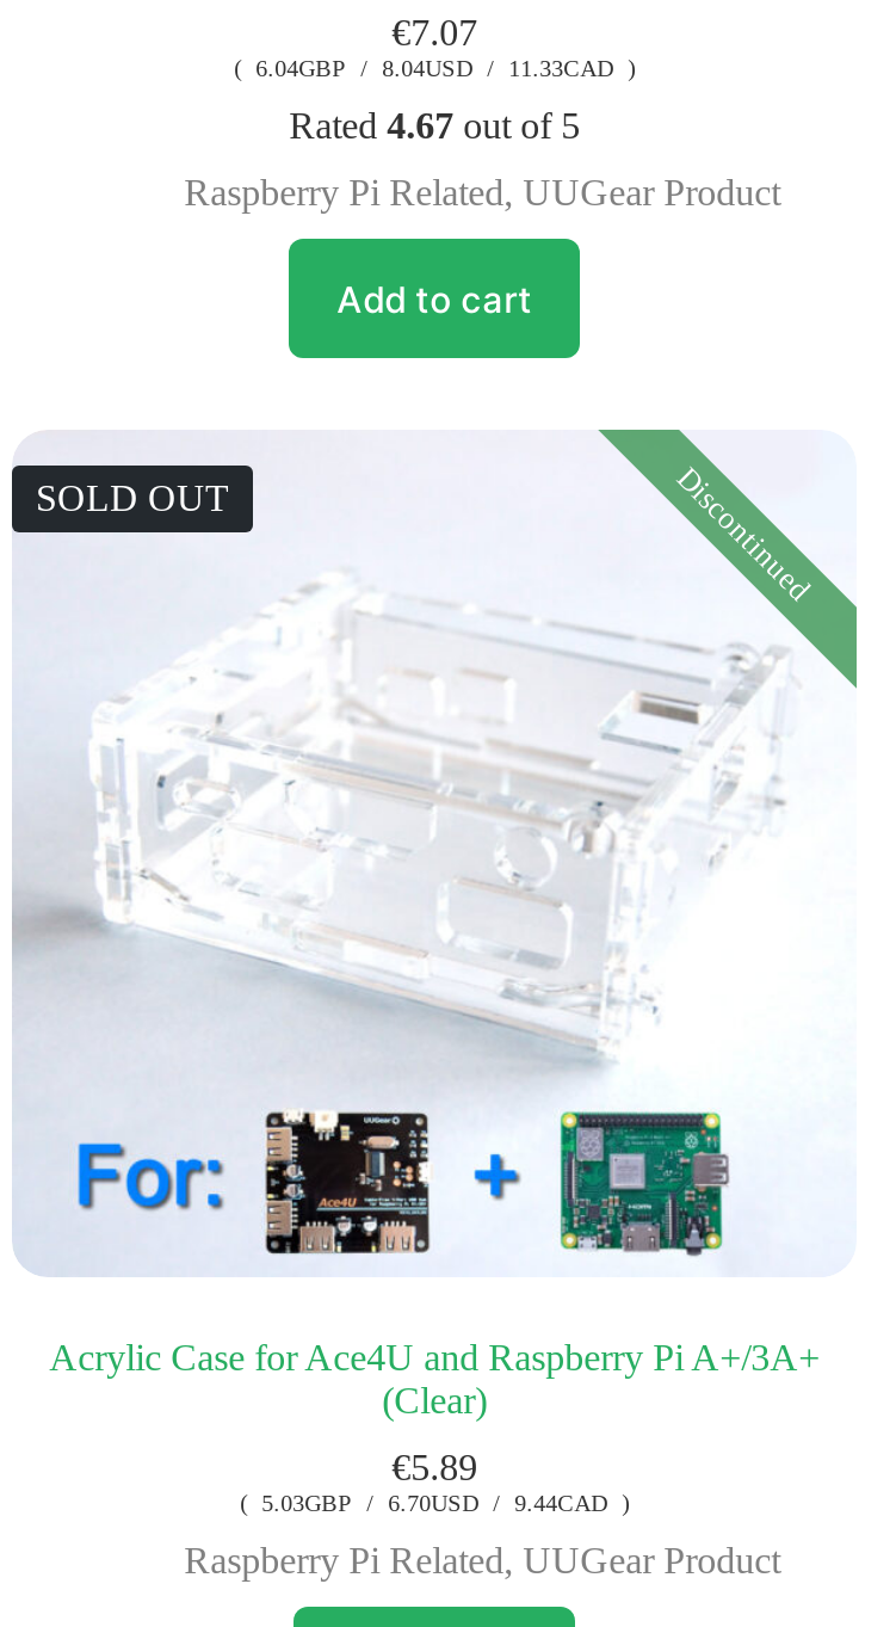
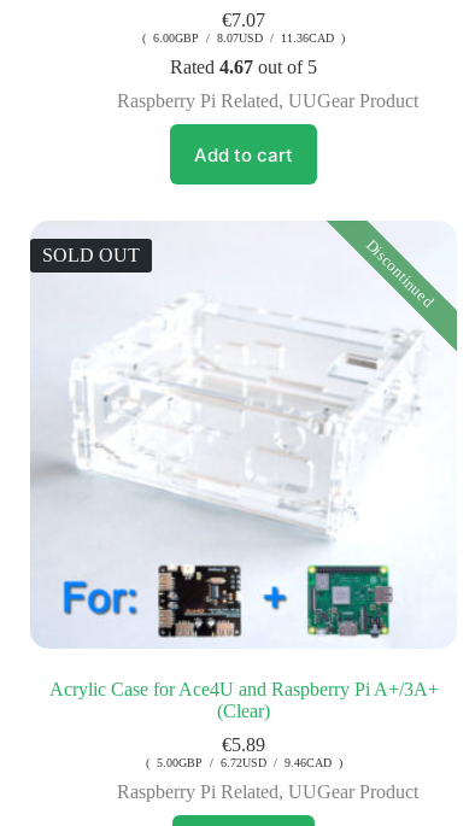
- ( 6.04GBP / 8.04USD / 11.33CAD )
+ ( 6.00GBP / 8.07USD / 11.36CAD )

- ( 5.03GBP / 6.70USD / 9.44CAD )
+ ( 5.00GBP / 6.72USD / 9.46CAD )
